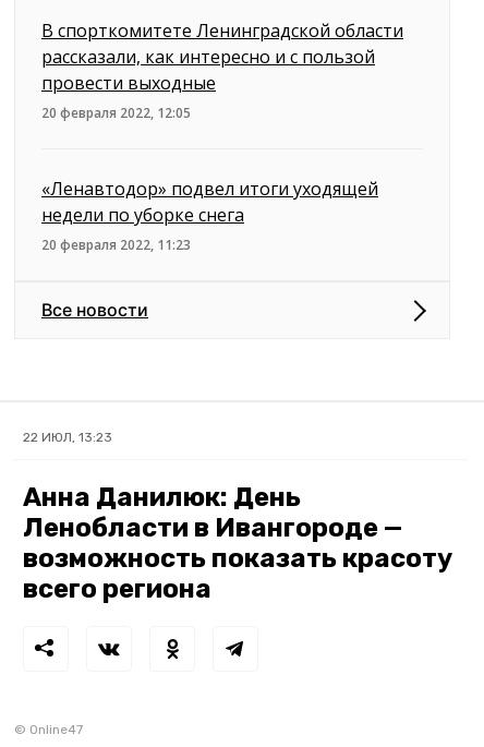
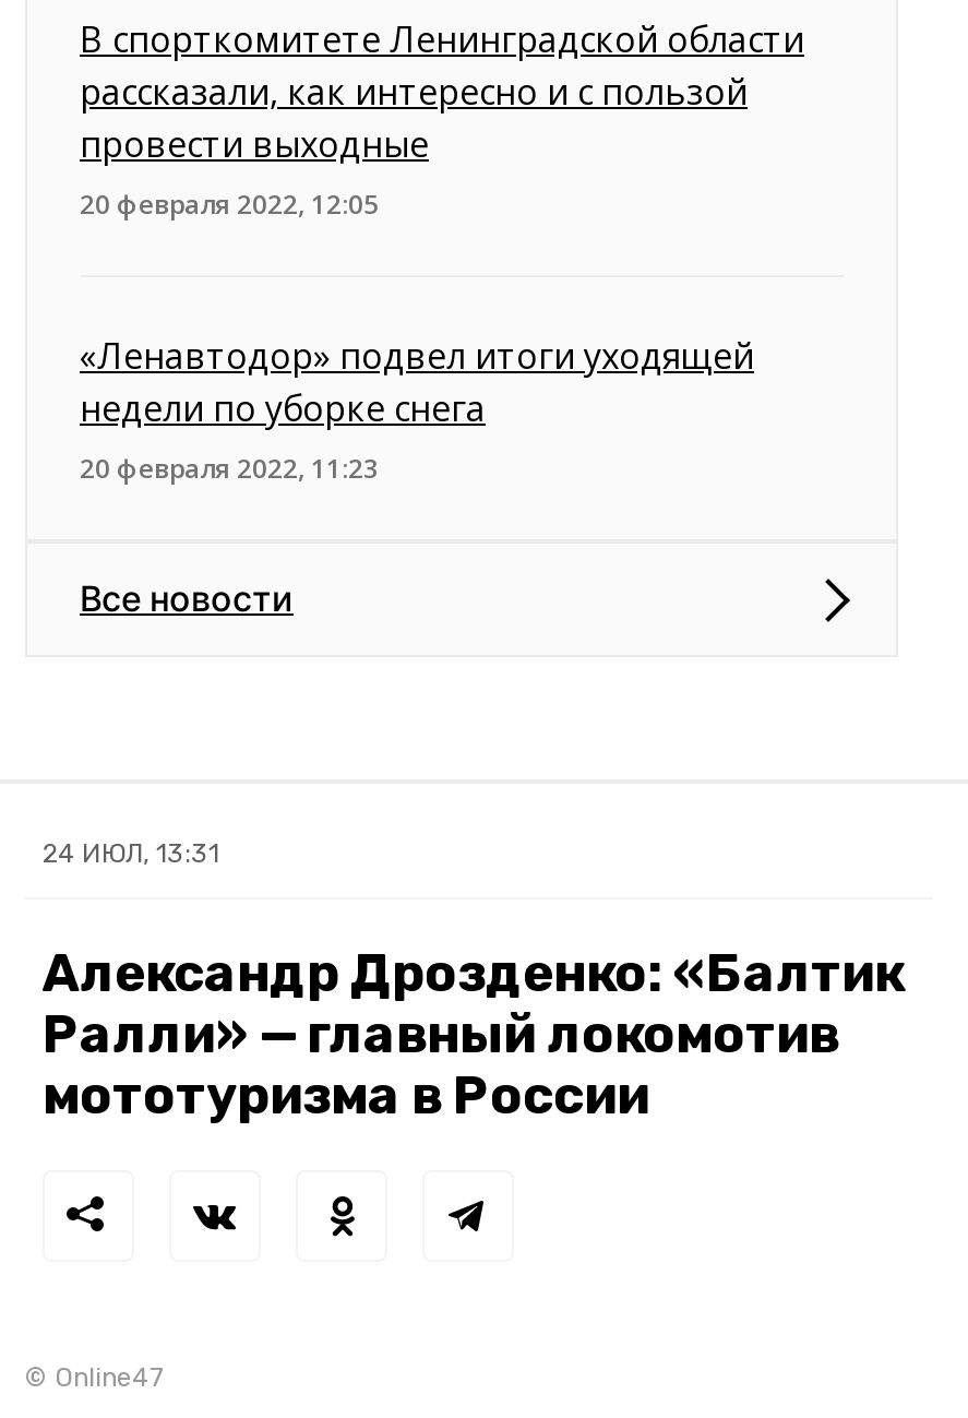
- 22 ИЮЛ, 13:23
+ 24 ИЮЛ, 13:31

- Анна Данилюк: День
- Ленобласти в Ивангороде —
- возможность показать красоту
- всего региона
+ Александр Дрозденко: «Балтик
+ Ралли» — главный локомотив
+ мототуризма в России
